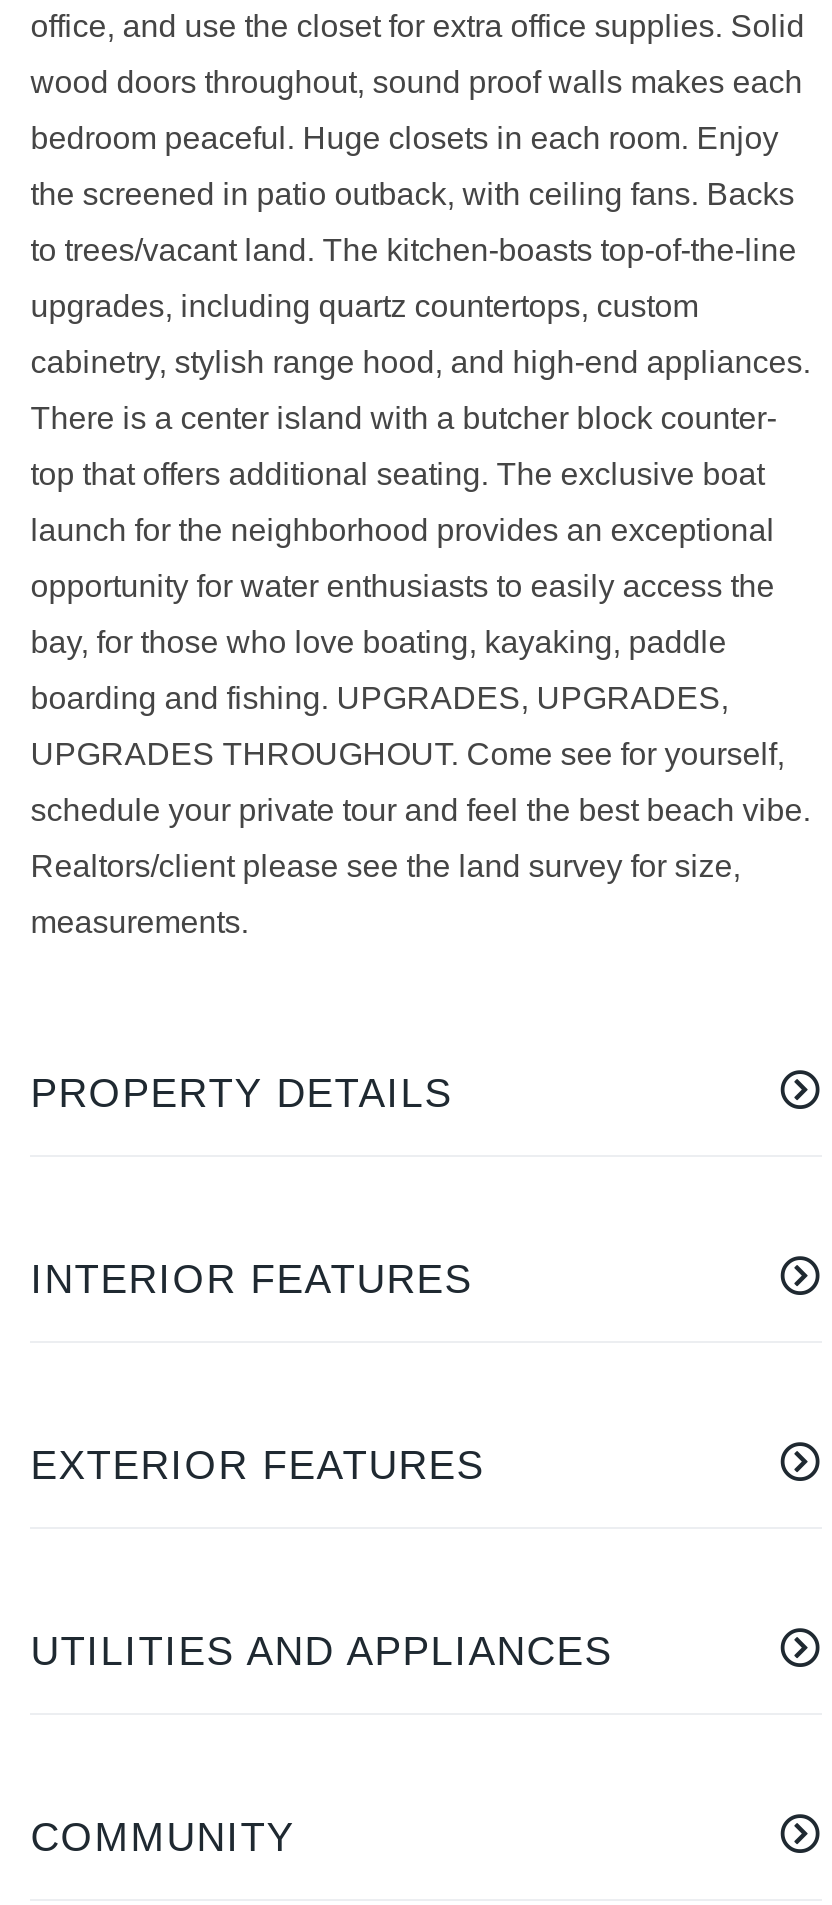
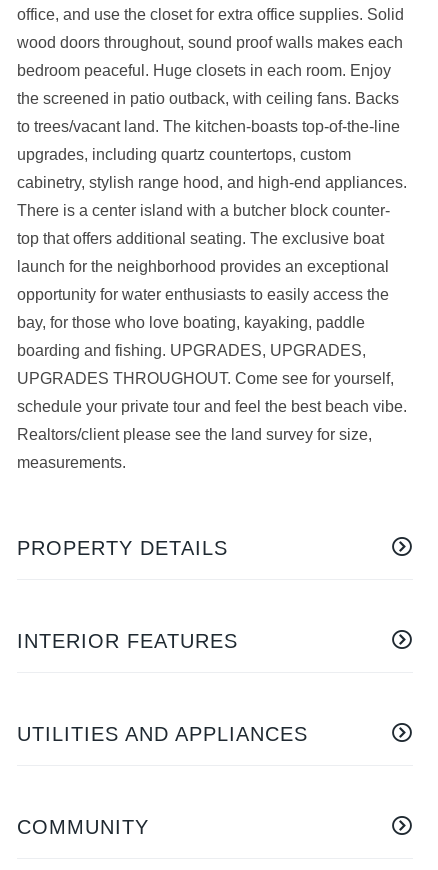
- EXTERIOR FEATURES
